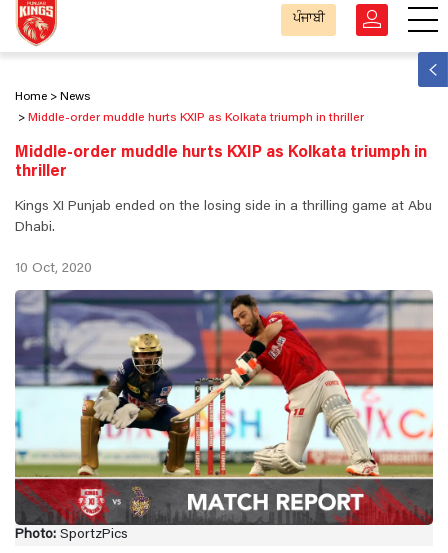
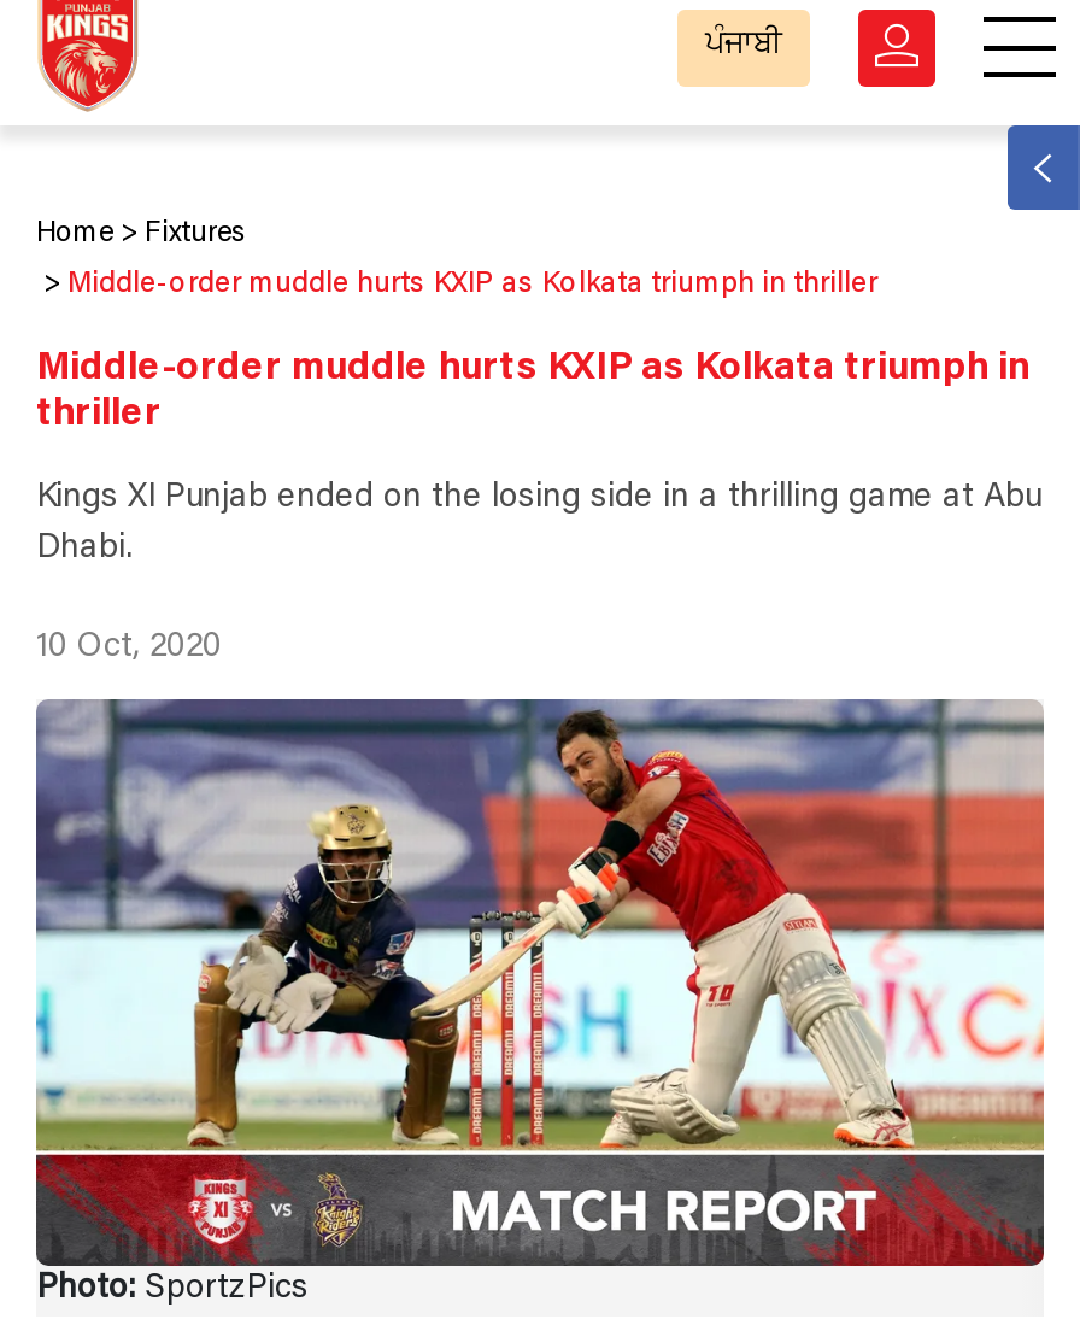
- News
+ Fixtures
